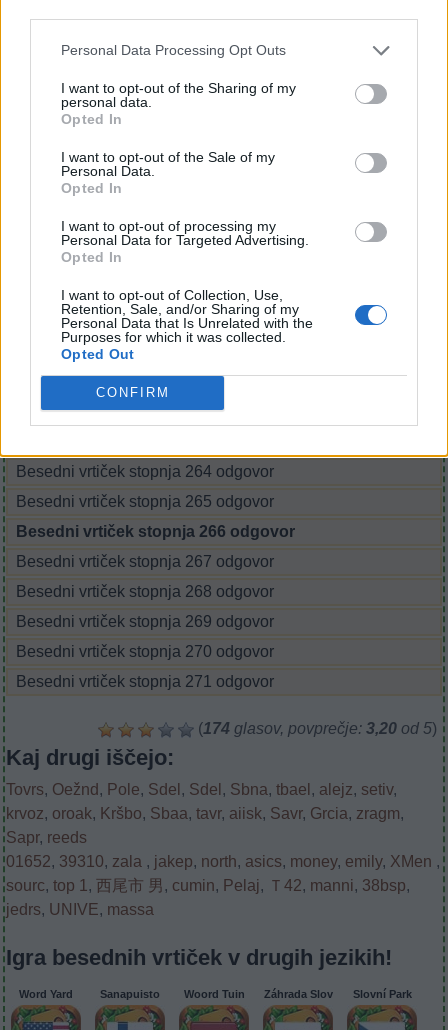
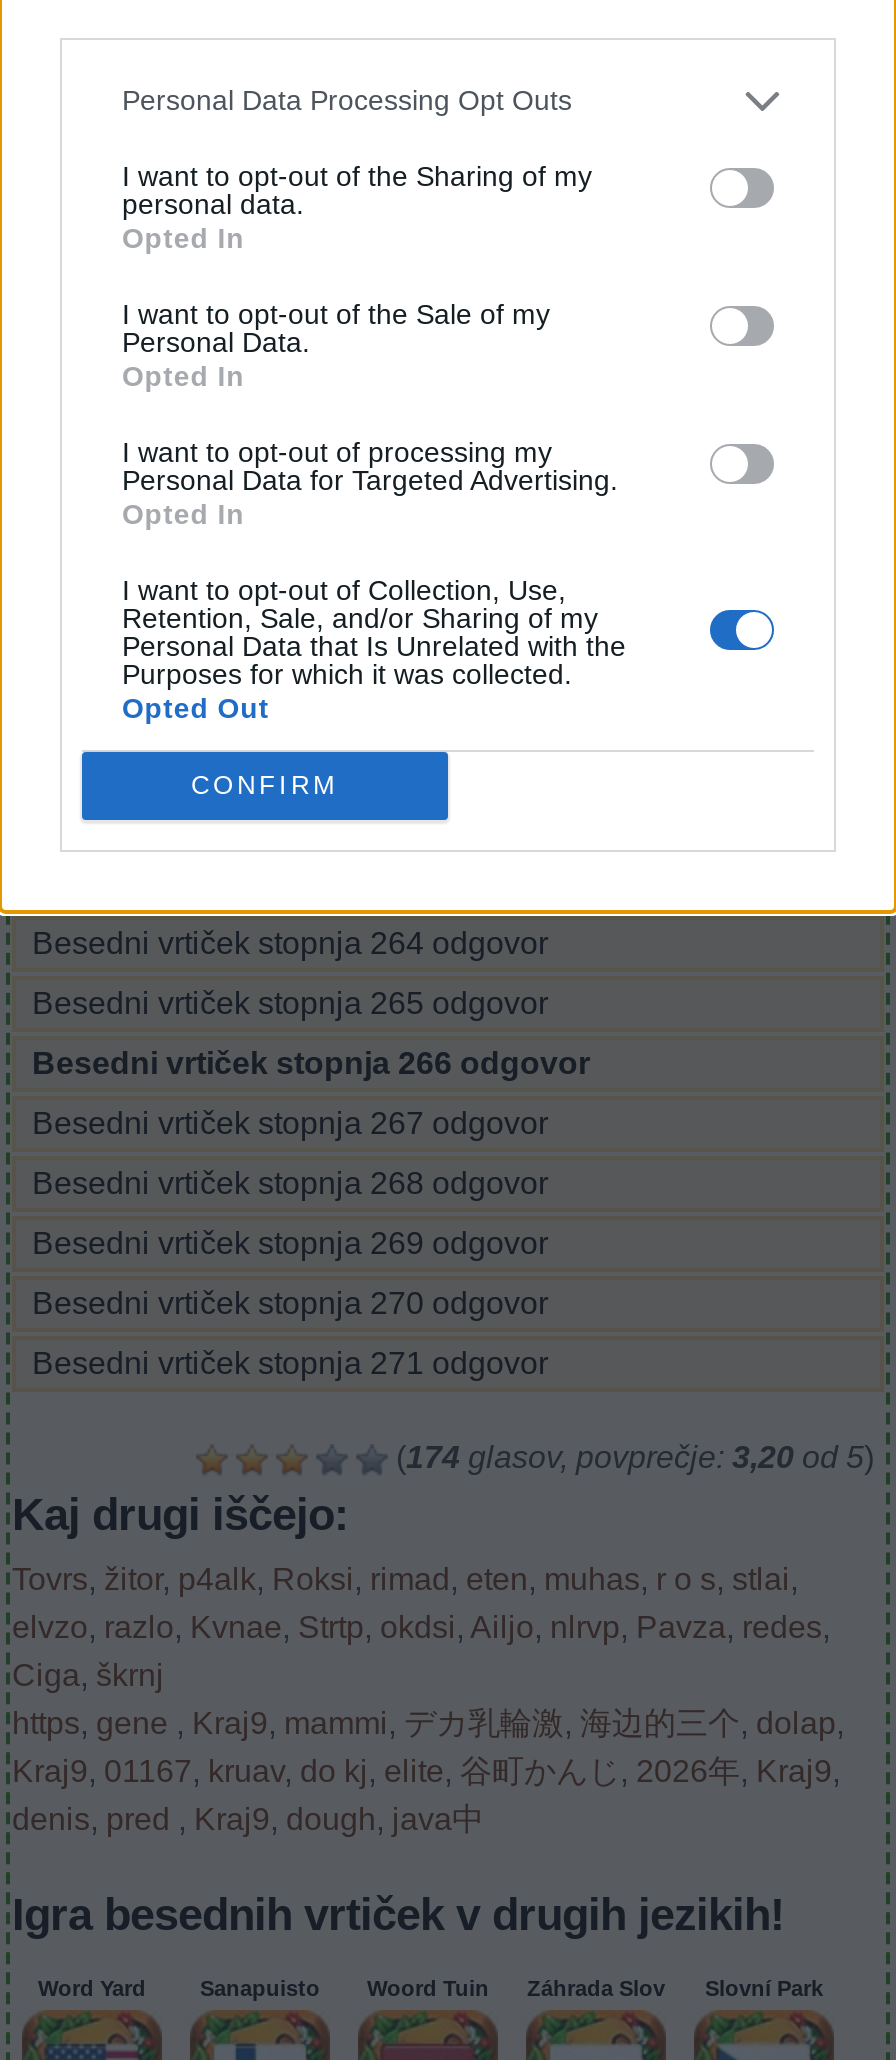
- Tovrs, Oežnd, Pole, Sdel, Sdel, Sbna, tbael, alejz, setiv,
- krvoz, oroak, Kršbo, Sbaa, tavr, aiisk, Savr, Grcia, zragm,
- Sapr, reeds
- 01652, 39310, zala, jakep, north, asics, money, emily, XMen,
- sourc, top 1,西尾市 男, cumin, Pelaj,Ｔ42, manni, 38bsp,
- jedrs, UNIVE, massa
+ Tovrs, žitor, p4alk, Roksi, rimad, eten, muhas, r o s, stlai,
+ elvzo, razlo, Kvnae, Strtp, okdsi, Ailjo, nlrvp, Pavza, redes,
+ Ciga, škrnj
+ https, gene, Kraj9, mammi,デカ乳輪激,海边的三个, dolap,
+ Kraj9, 01167, kruav, do kj, elite,谷町かんじ, 2026年, Kraj9,
+ denis, pred, Kraj9, dough, java中
